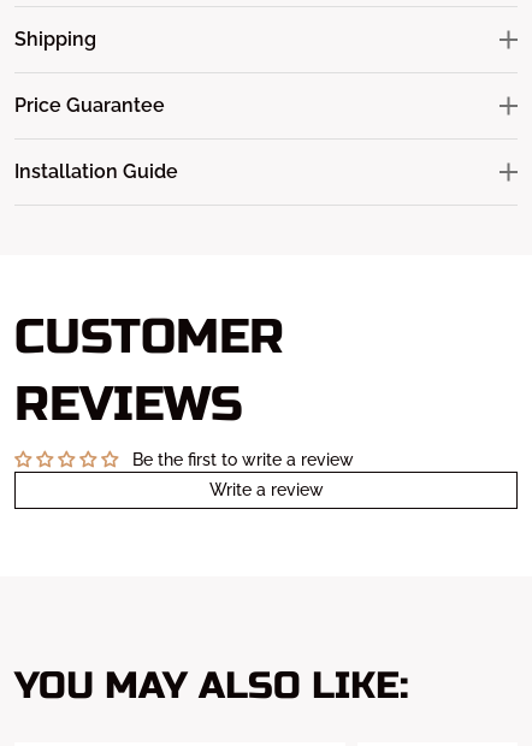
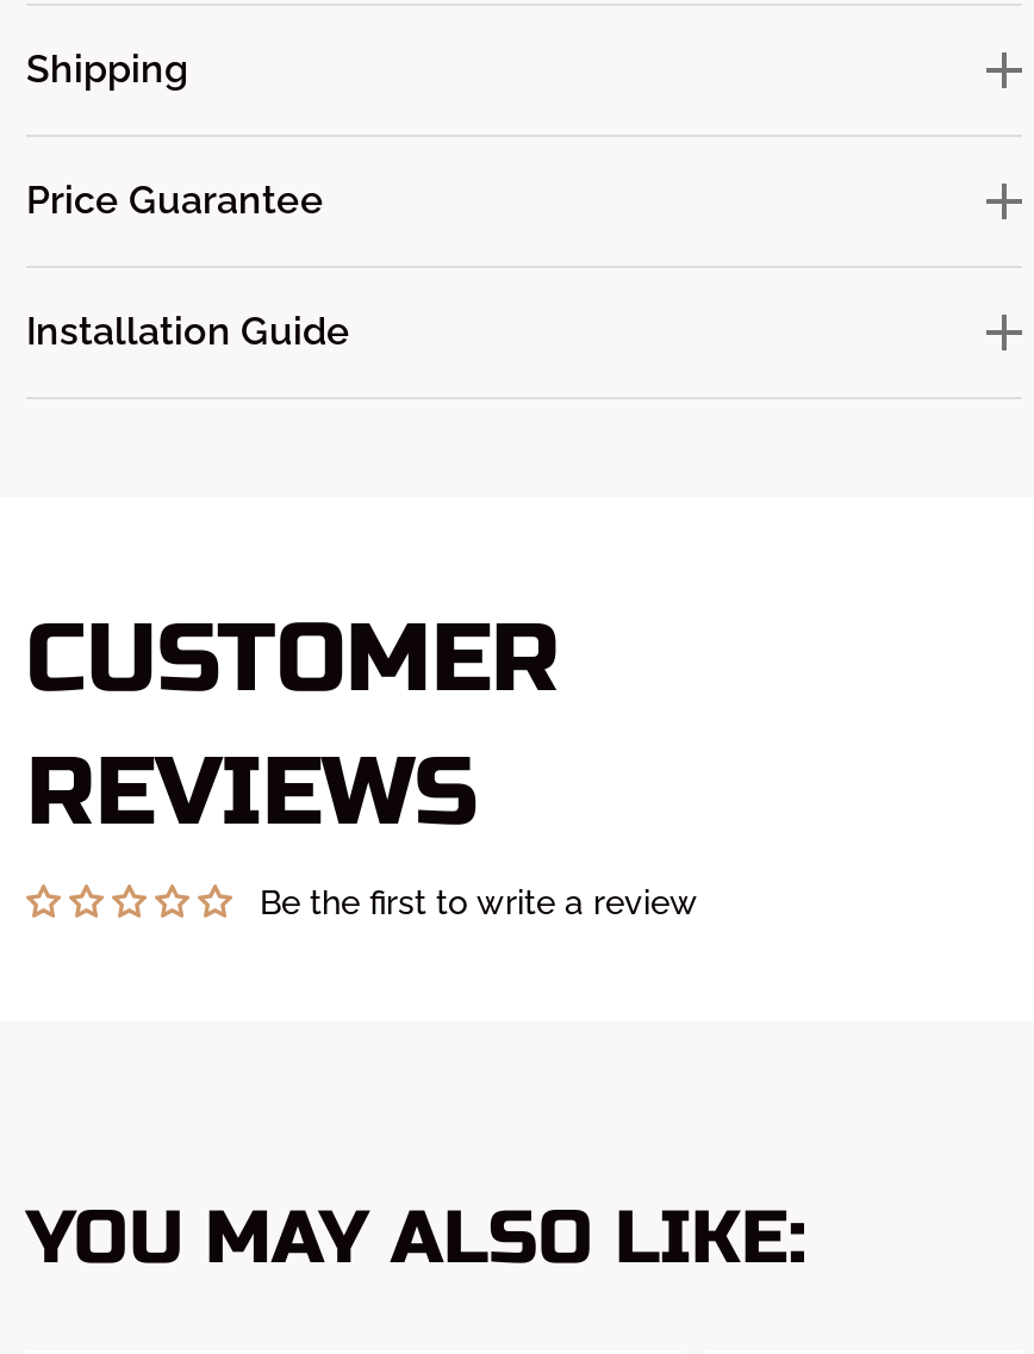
- Write a review
